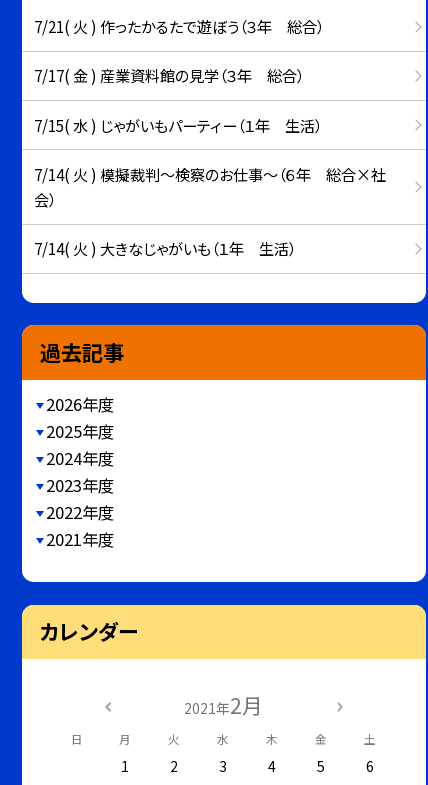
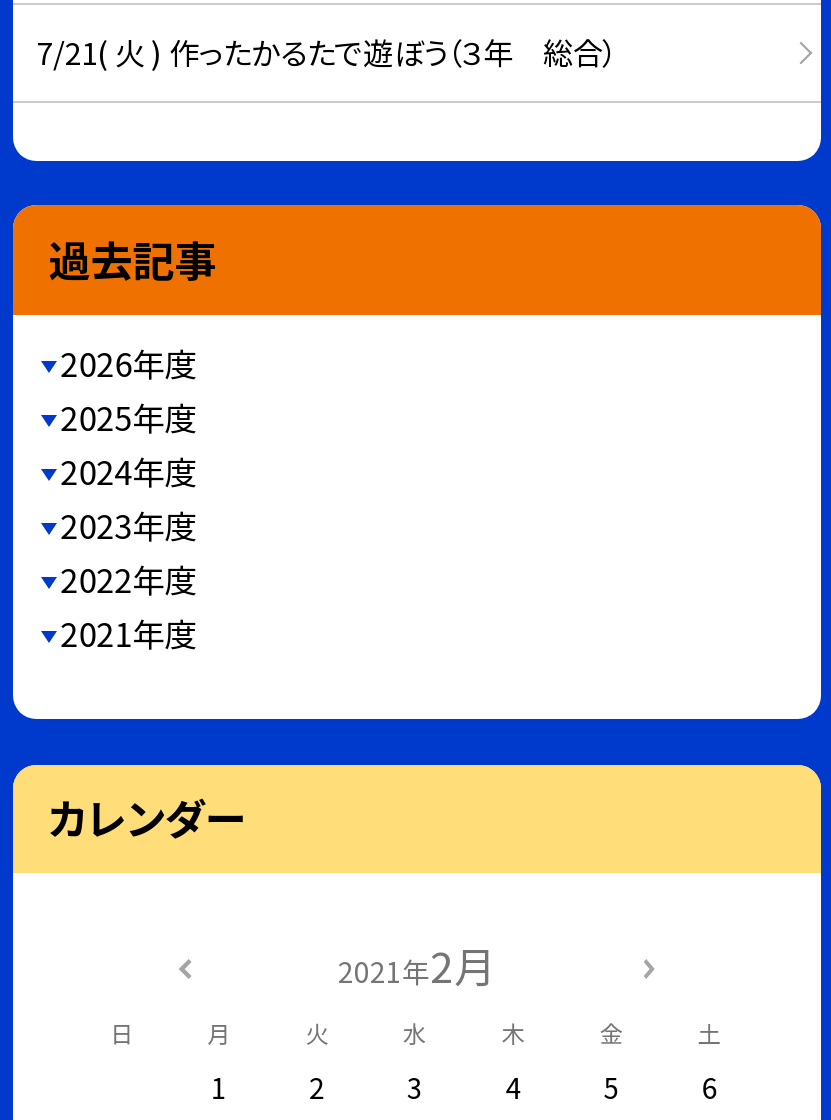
- 7/17( 金 ) 産業資料館の見学（３年 総合）
- 7/15( 水 ) じゃがいもパーティー（１年 生活）
- 7/14( 火 ) 模擬裁判～検察のお仕事～（６年 総合×社
- 会）
- 7/14( 火 ) 大きなじゃがいも（１年 生活）
